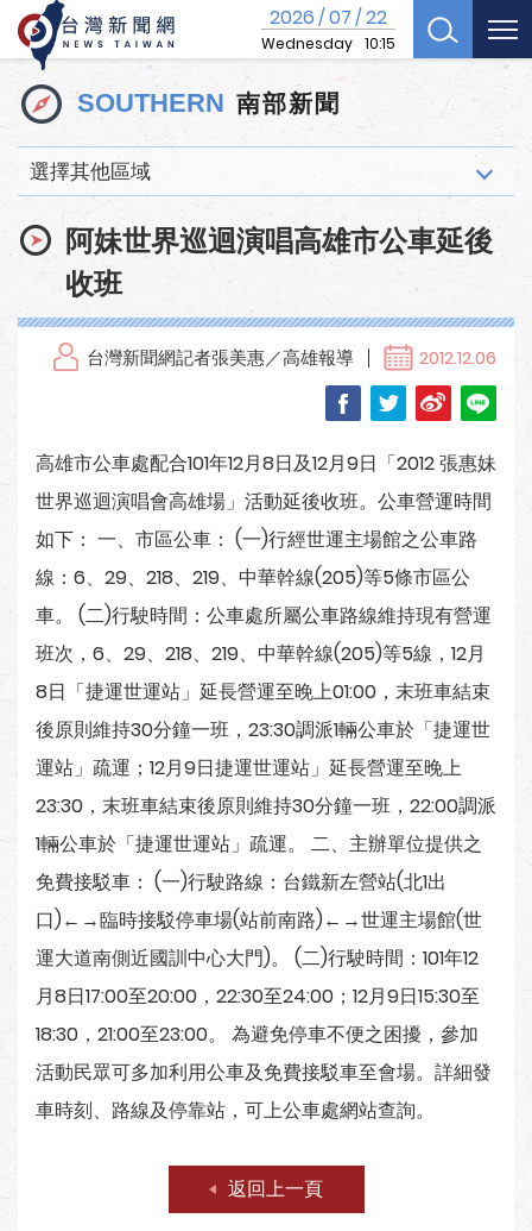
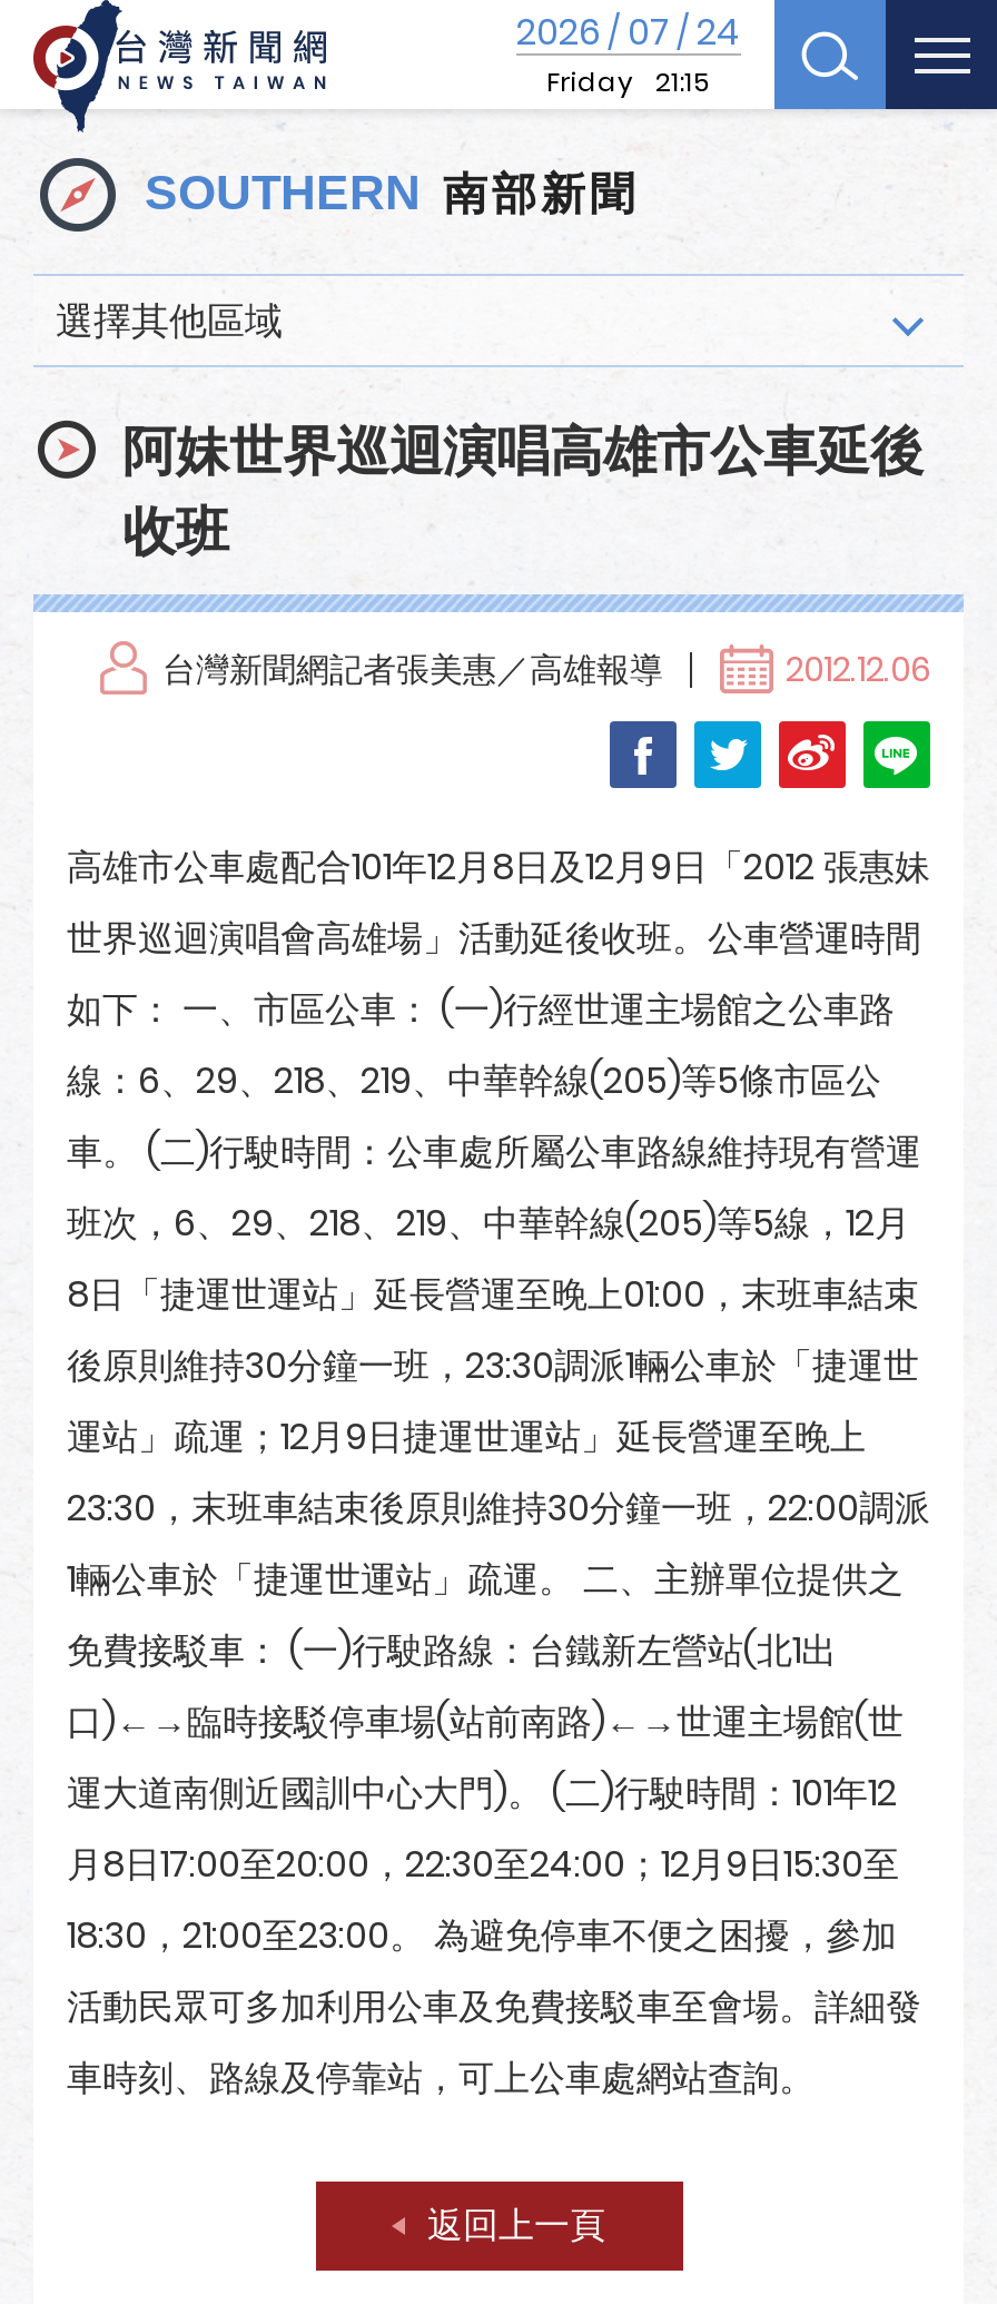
- 2026 / 07 / 22
- Wednesday 10:15
+ 2026 / 07 / 24
+ Friday 21:15
